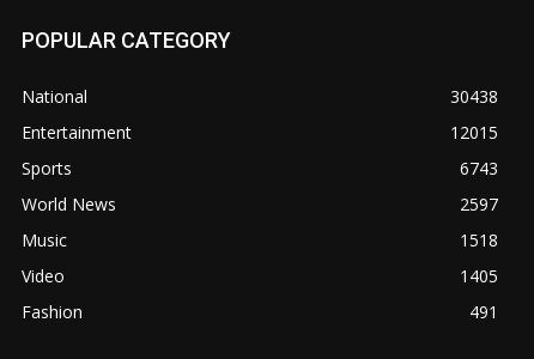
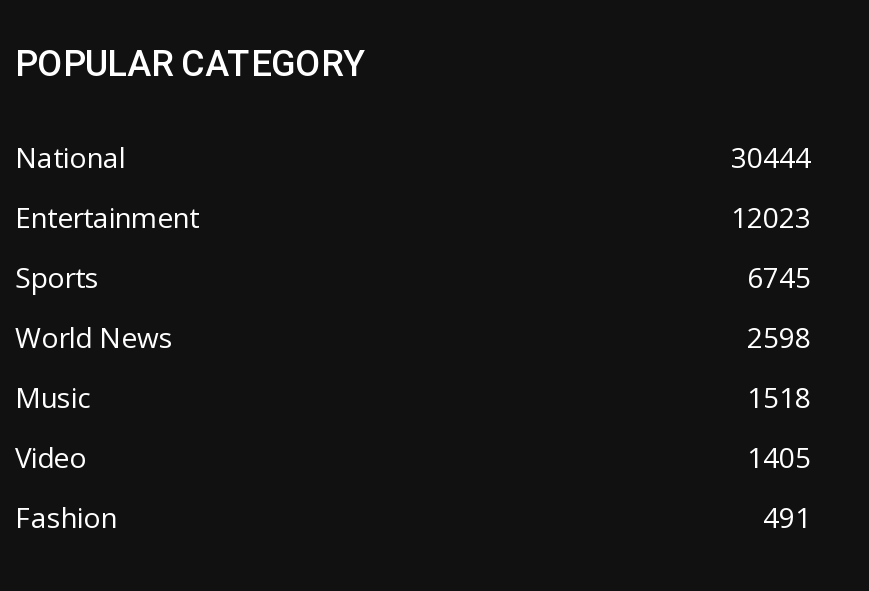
- 30438
+ 30444

- 12015
+ 12023

- 6743
+ 6745

- 2597
+ 2598
